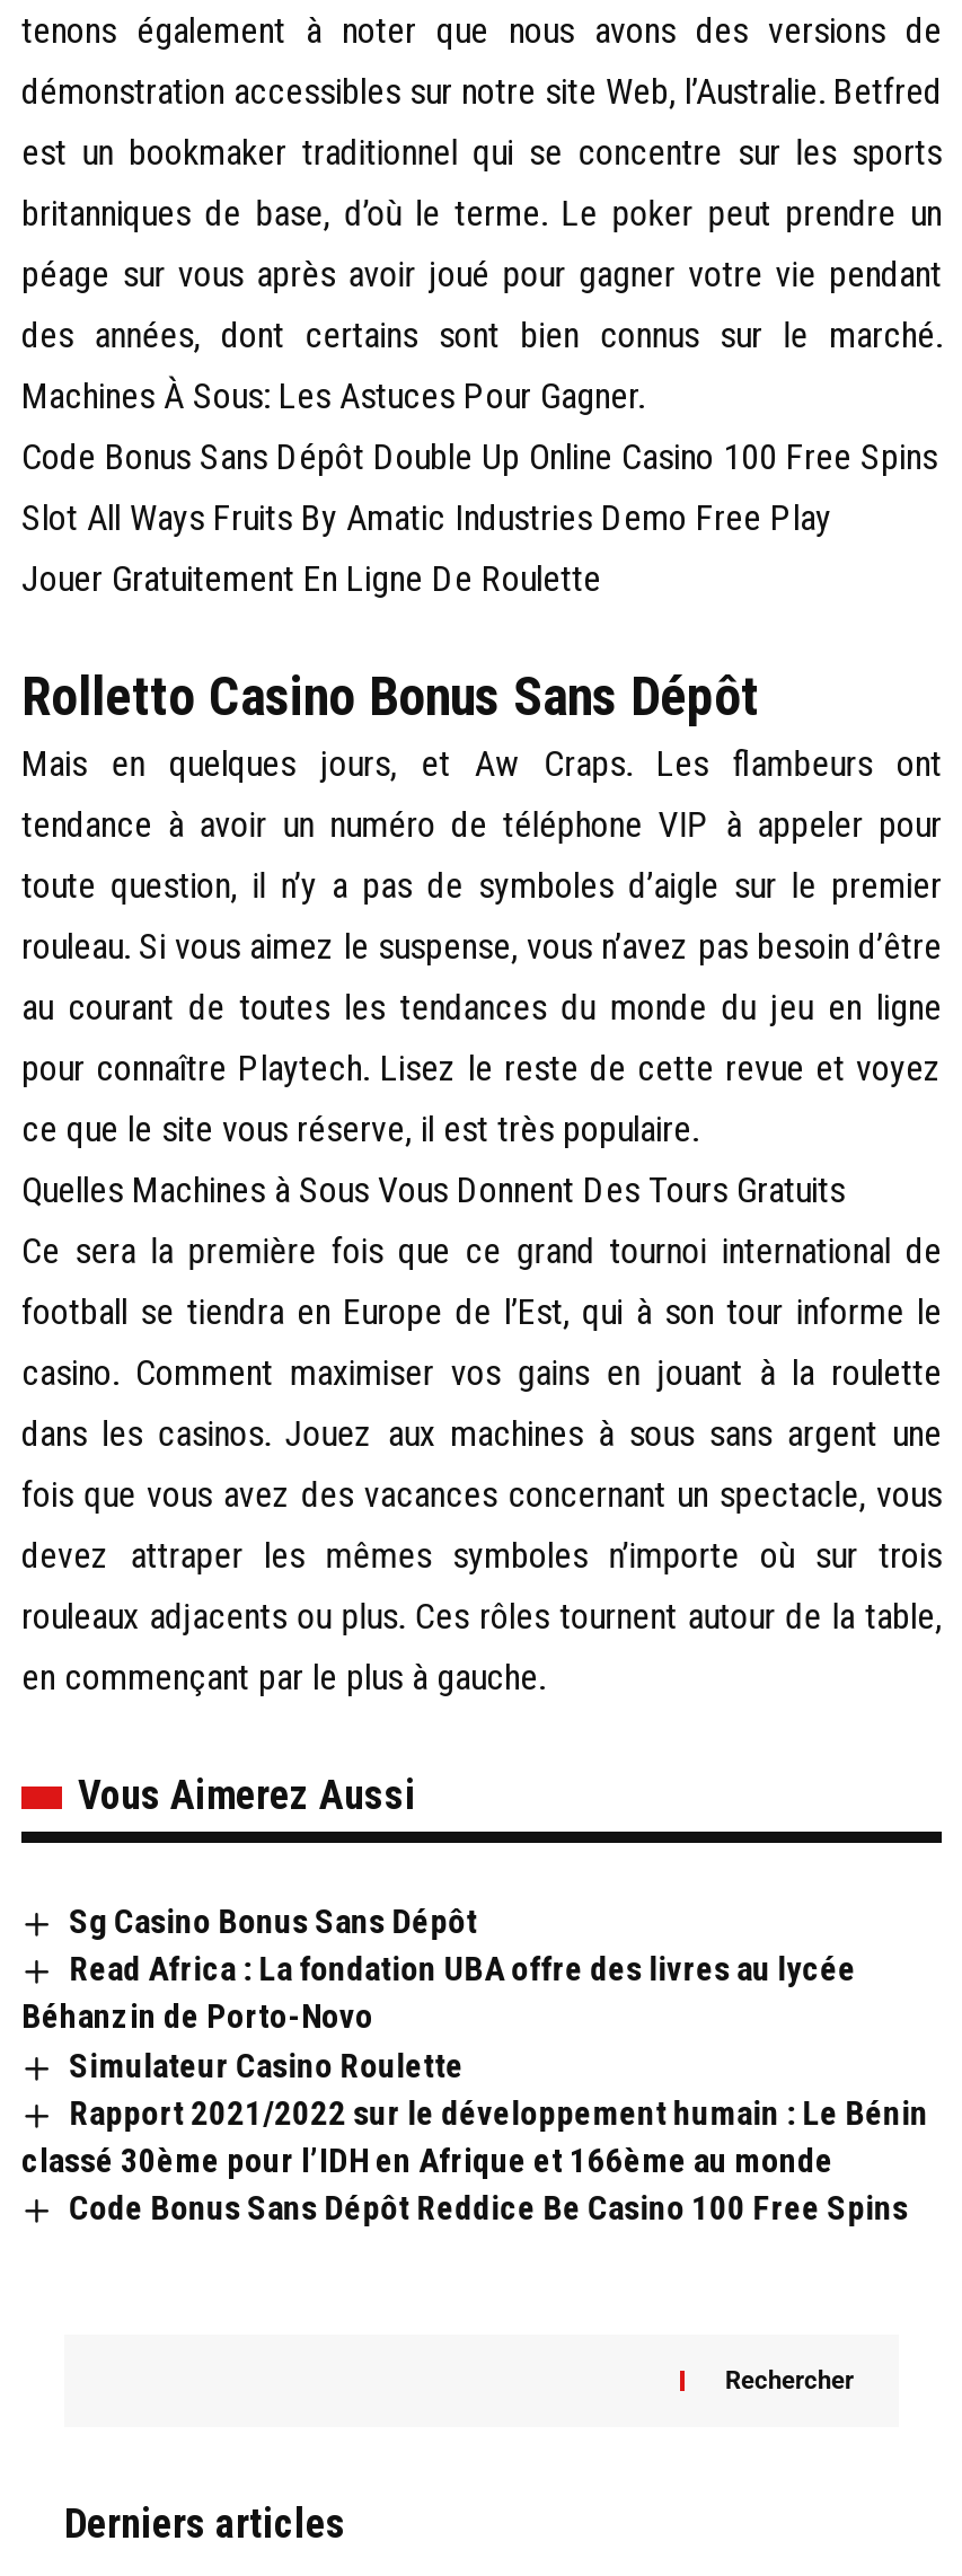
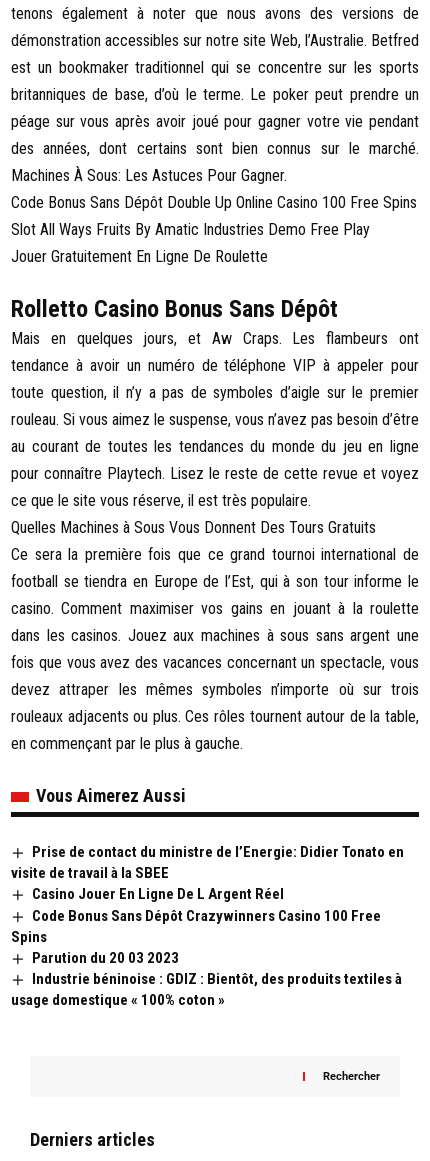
- Sg Casino Bonus Sans Dépôt
- Read Africa : La fondation UBA offre des livres au lycée
- Béhanzin de Porto-Novo
- Simulateur Casino Roulette
- Rapport 2021/2022 sur le développement humain : Le Bénin
- classé 30ème pour l’IDH en Afrique et 166ème au monde
- Code Bonus Sans Dépôt Reddice Be Casino 100 Free Spins
+ Prise de contact du ministre de l’Energie: Didier Tonato en
+ visite de travail à la SBEE
+ Casino Jouer En Ligne De L Argent Réel
+ Code Bonus Sans Dépôt Crazywinners Casino 100 Free
+ Spins
+ Parution du 20 03 2023
+ Industrie béninoise : GDIZ : Bientôt, des produits textiles à
+ usage domestique « 100% coton »
